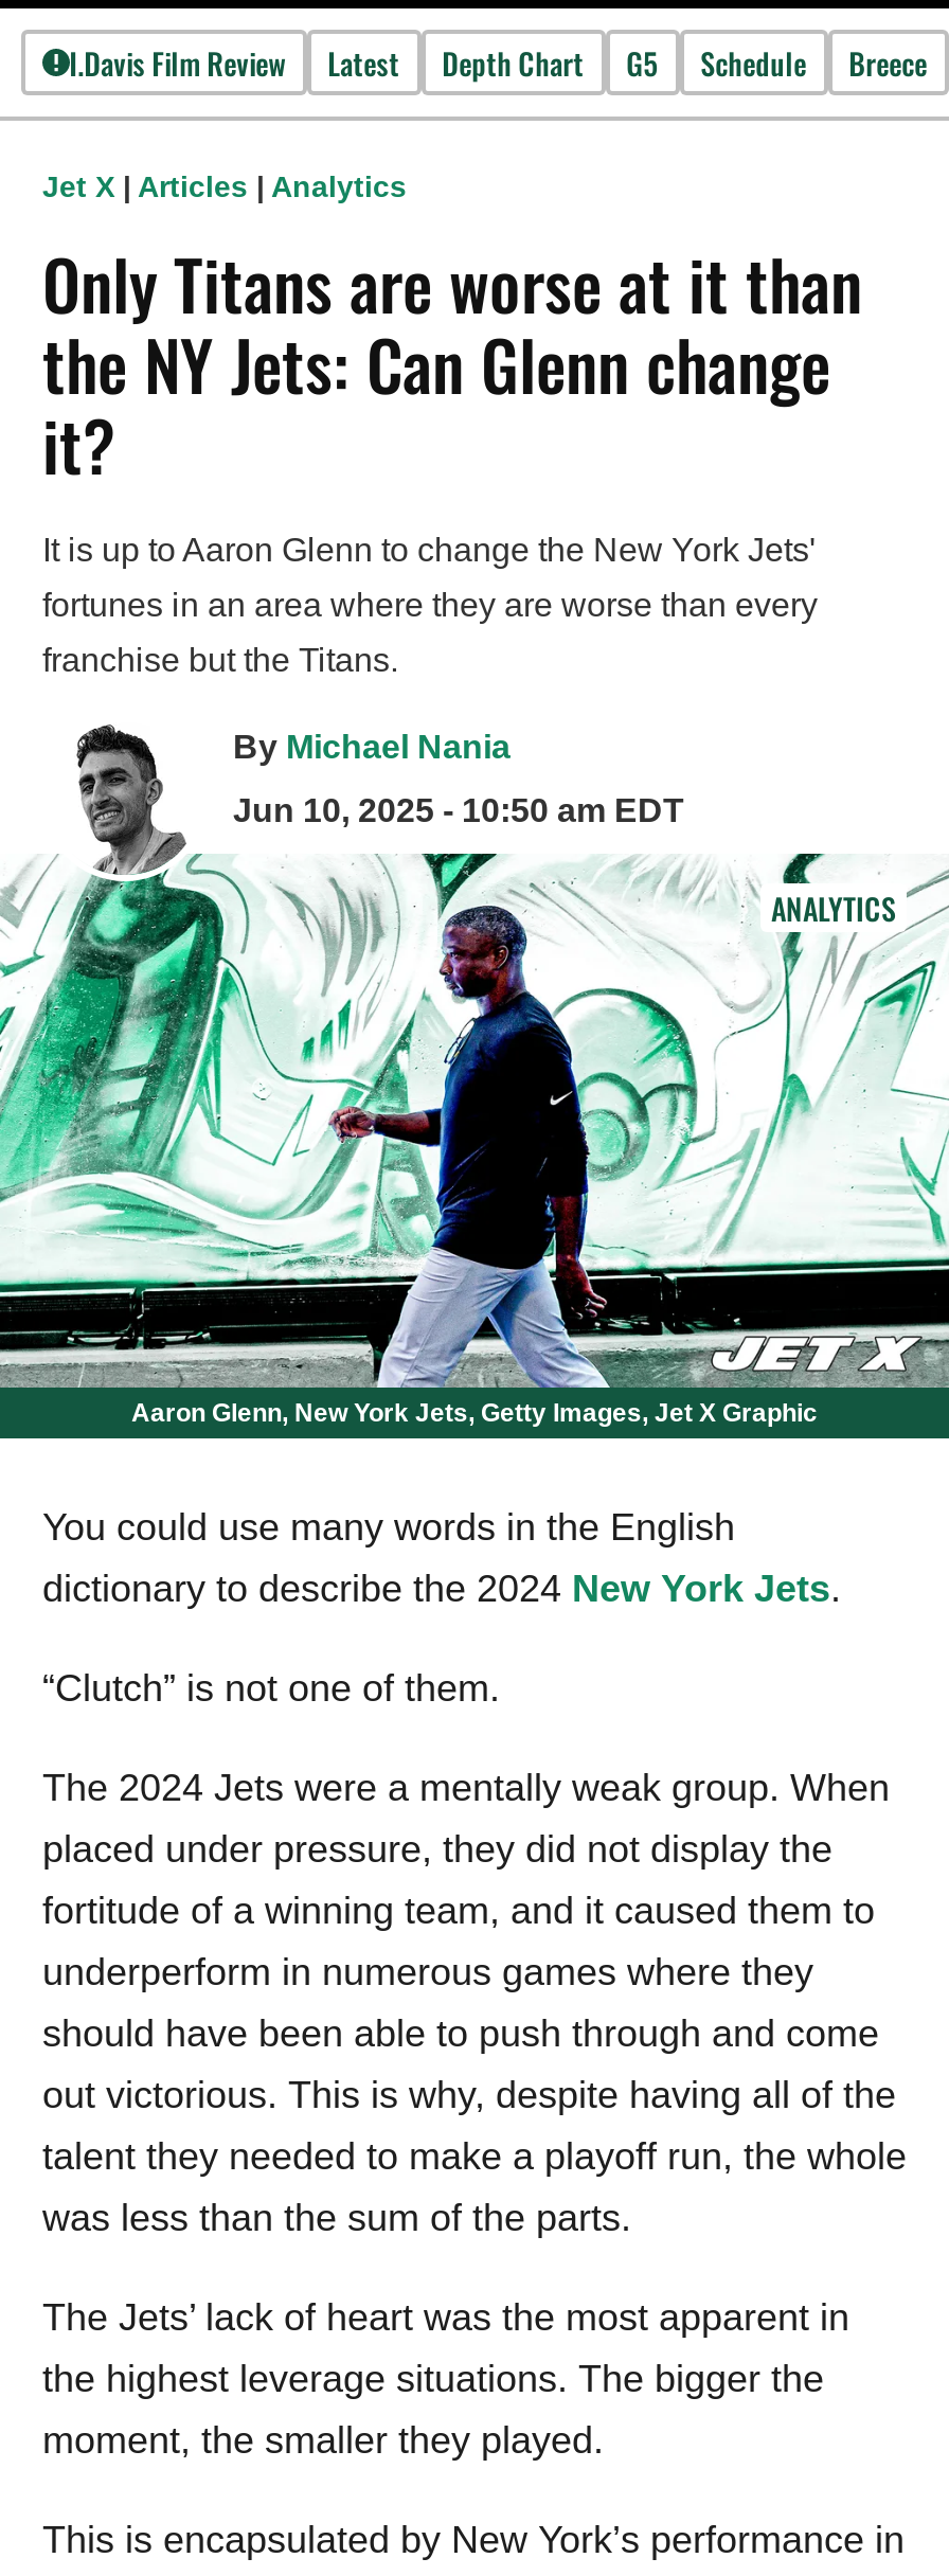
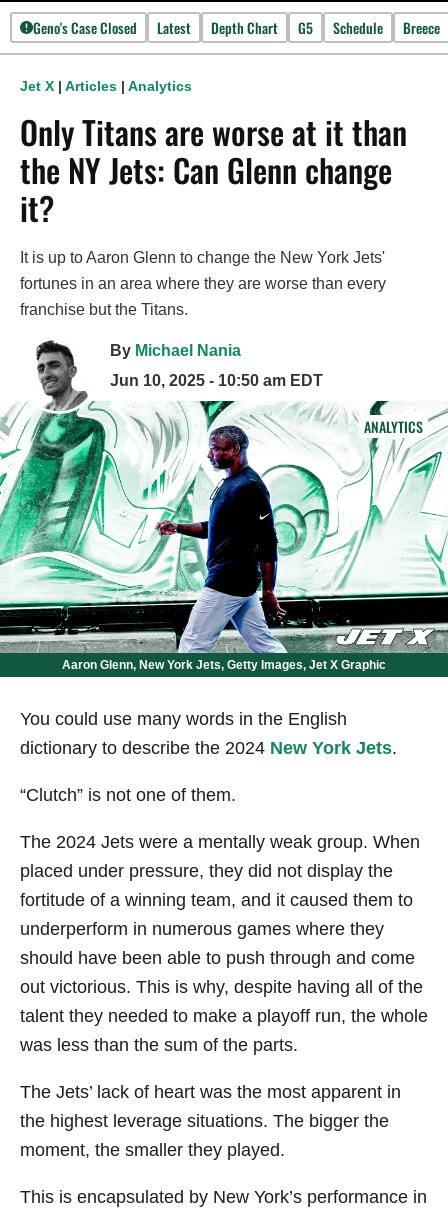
- I.Davis Film Review
+ Geno's Case Closed
